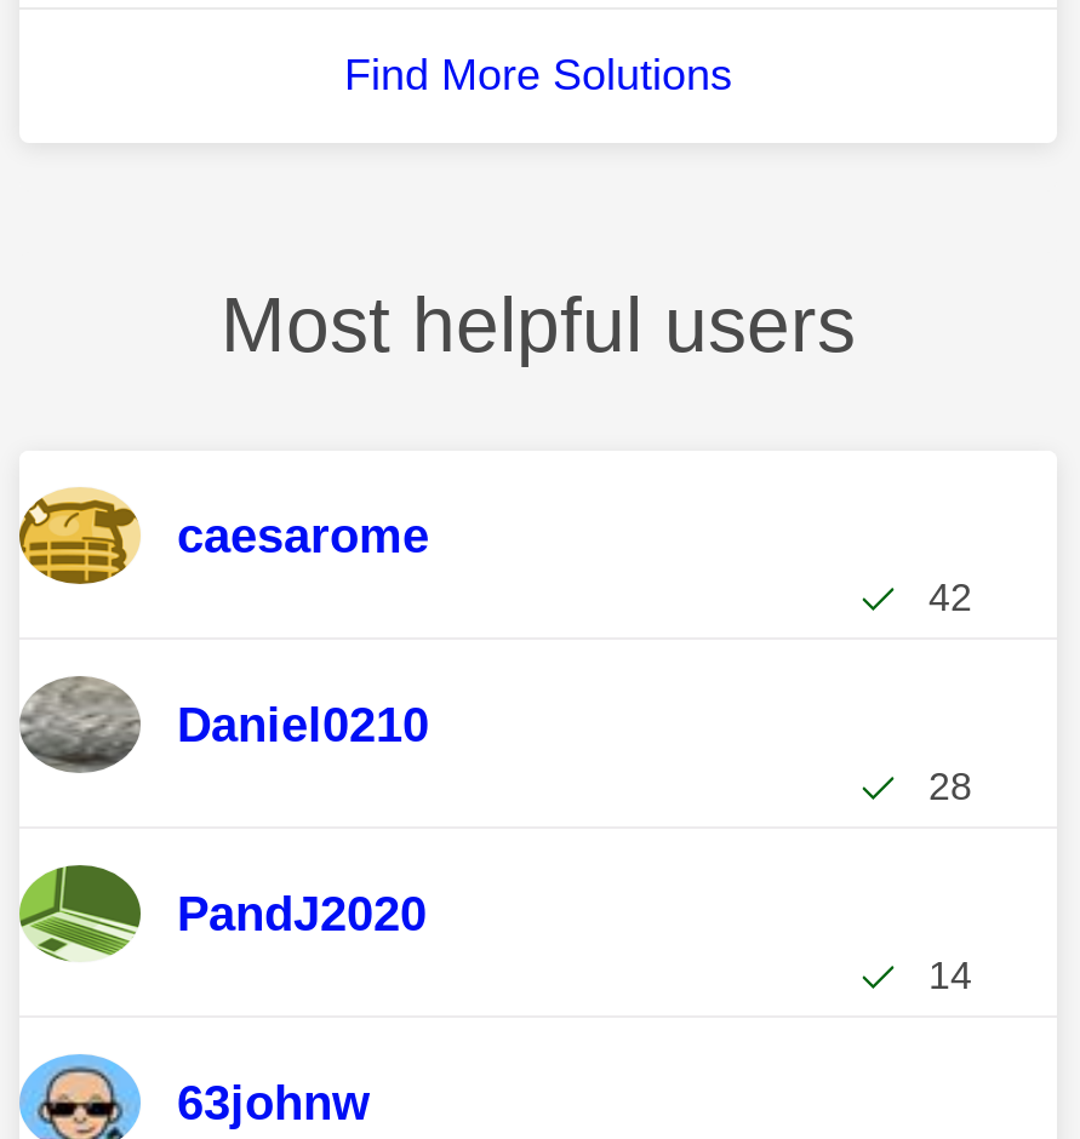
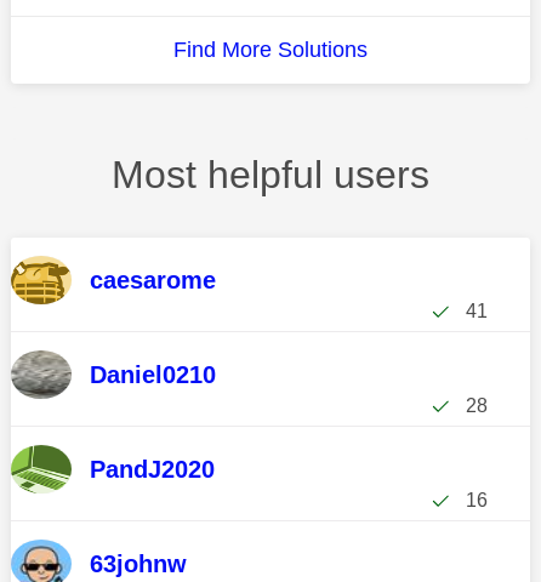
- 42
+ 41

- 14
+ 16
